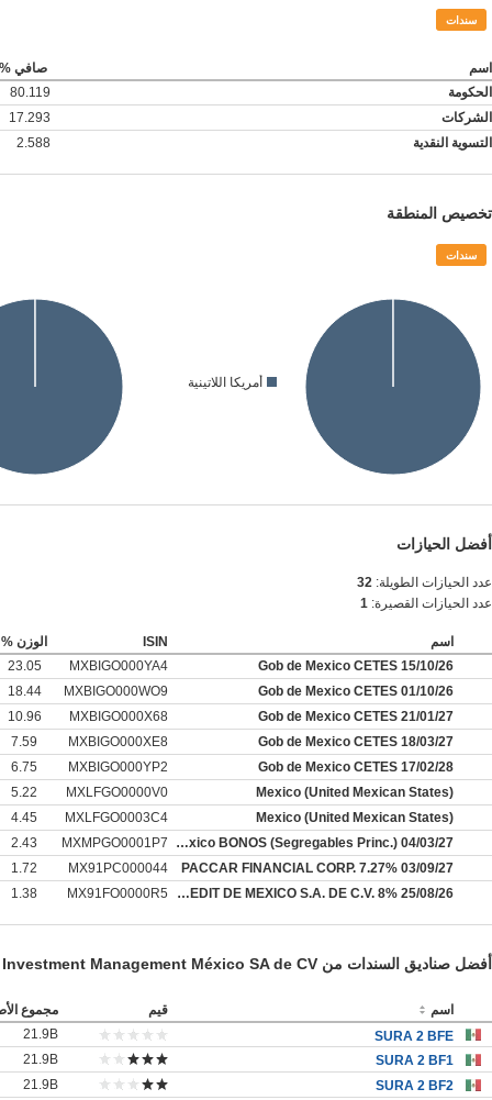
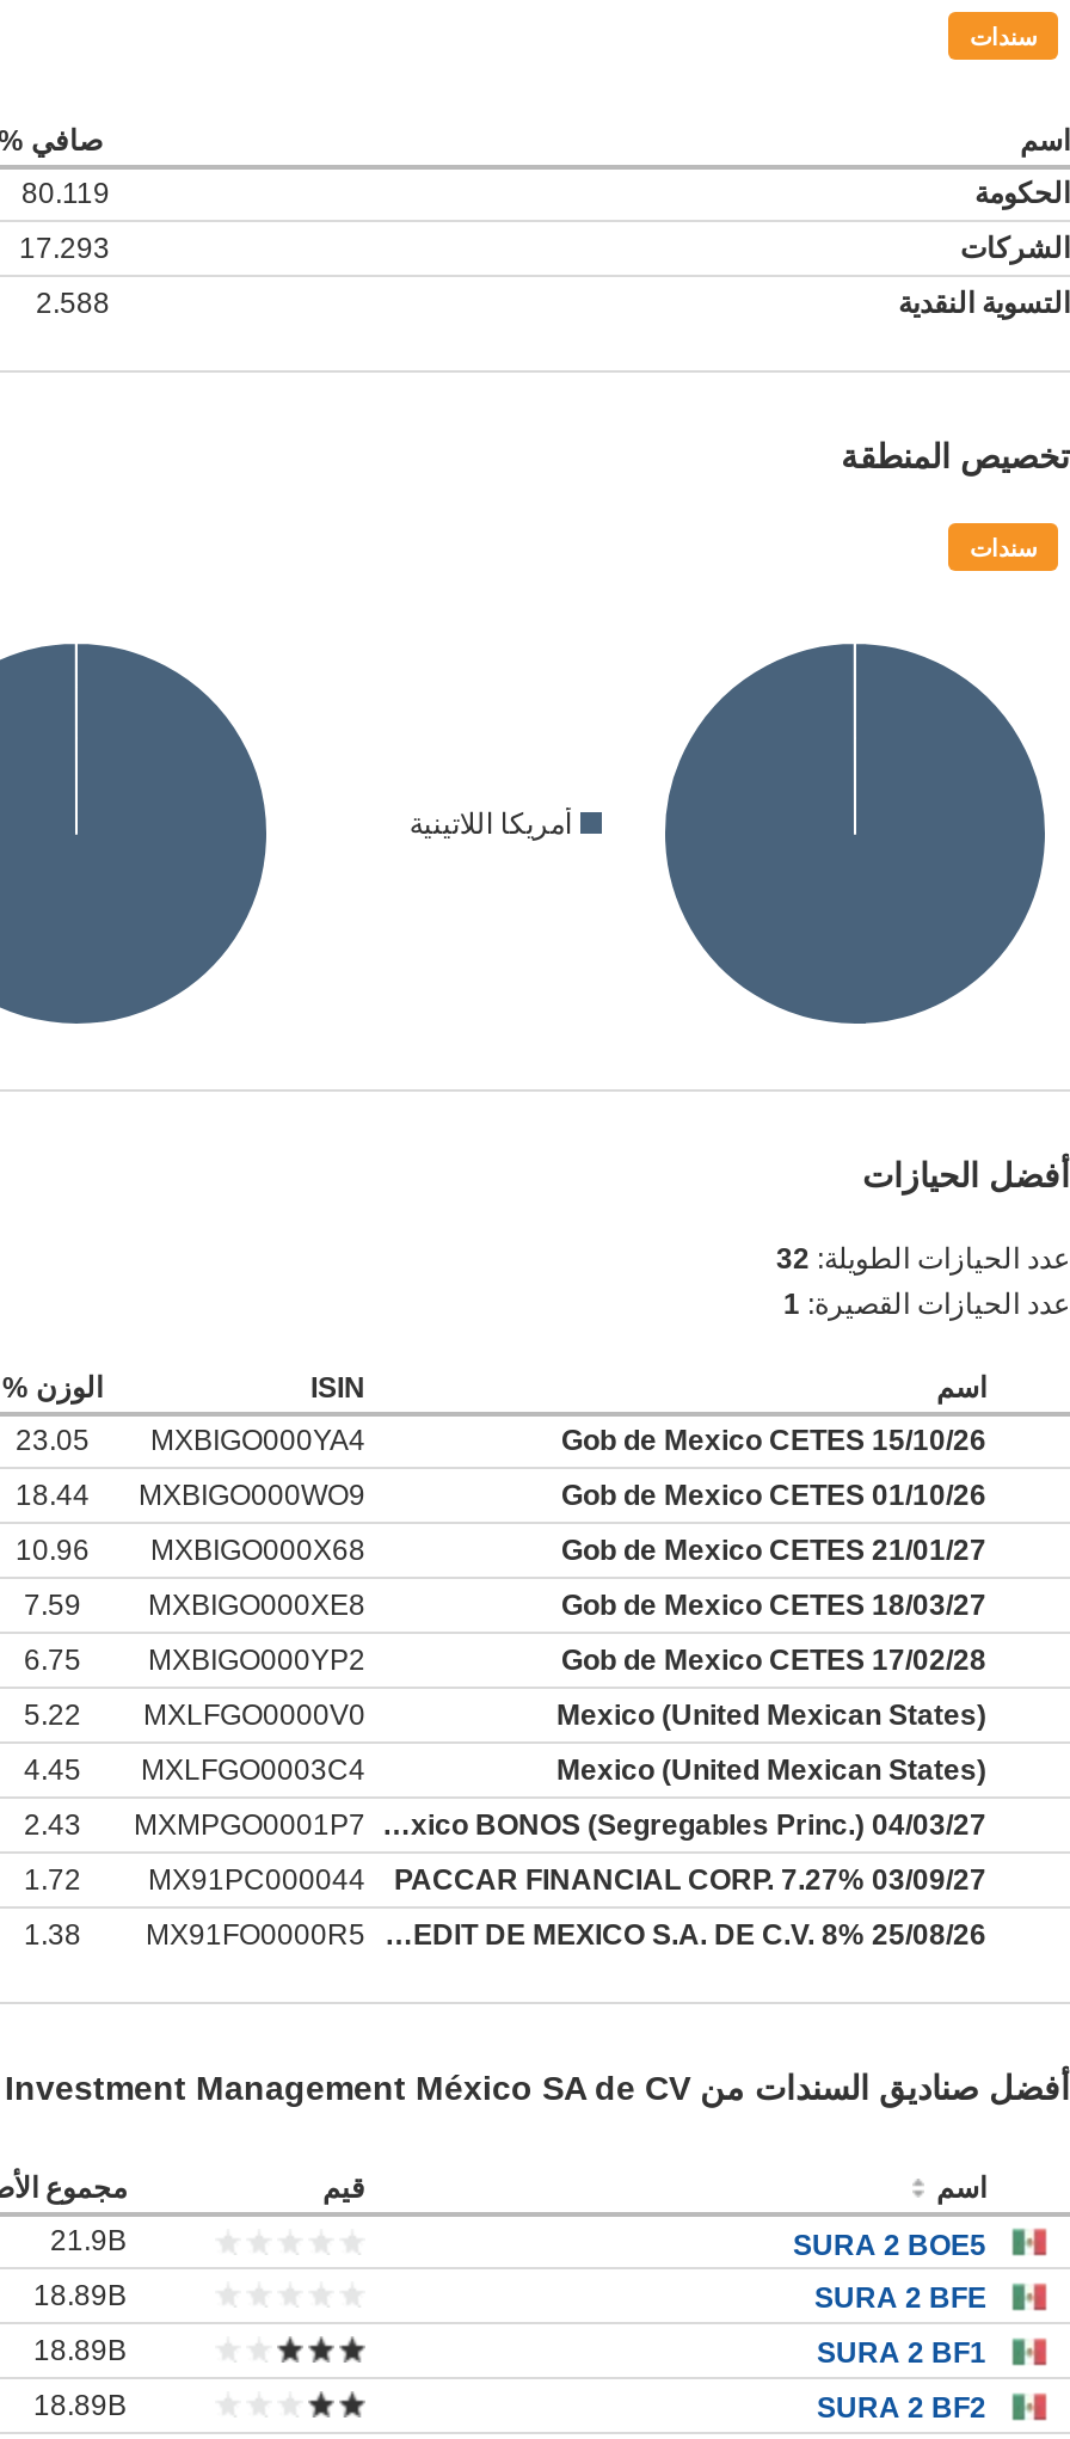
+ SURA 2 BOE5
+ 21.9B

- 21.9B
+ 18.89B

- 21.9B
+ 18.89B

- 21.9B
+ 18.89B
